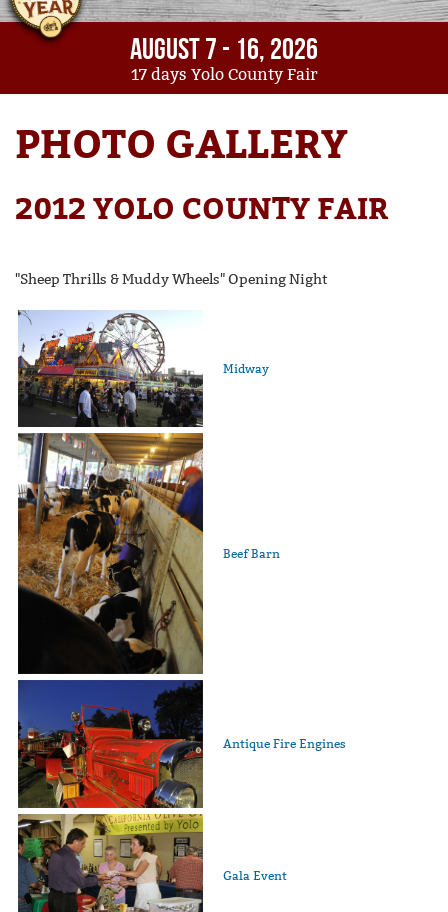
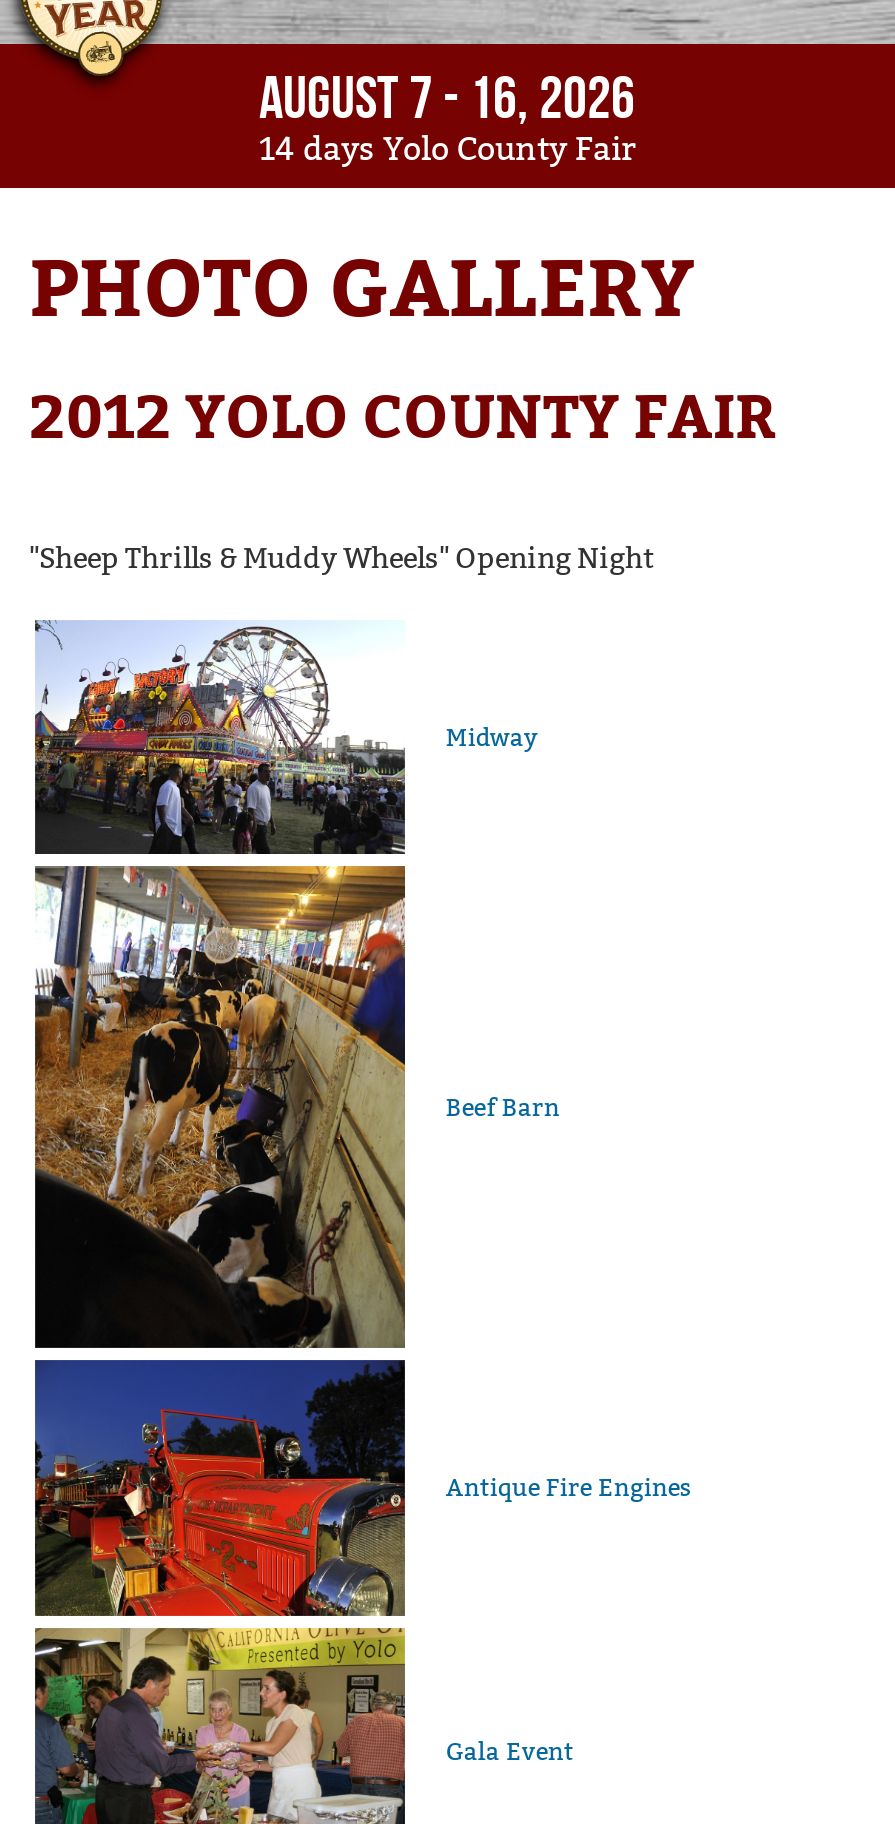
- 17 days Yolo County Fair
+ 14 days Yolo County Fair
